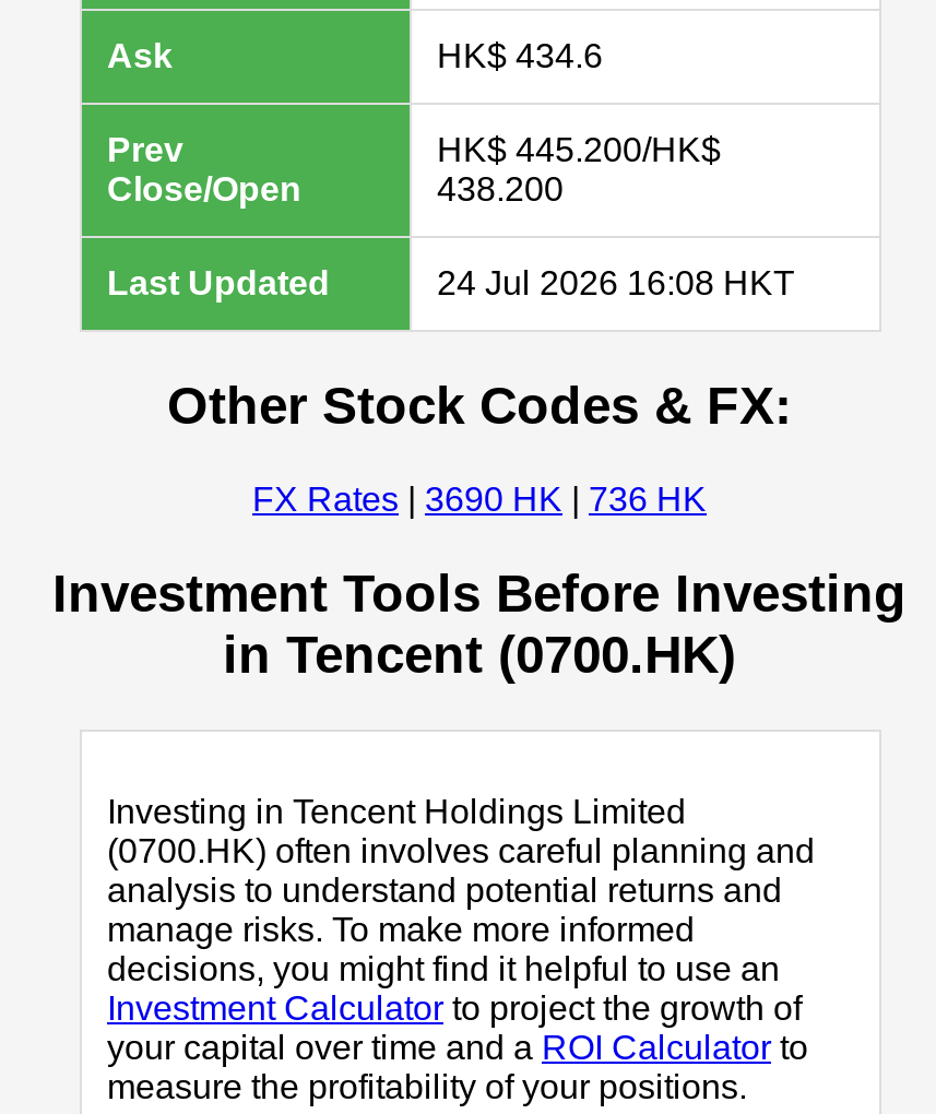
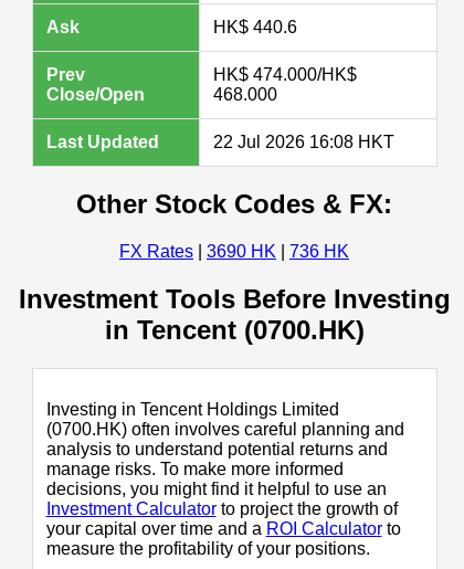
- HK$ 434.6
+ HK$ 440.6

- HK$ 445.200/HK$
+ HK$ 474.000/HK$

- 438.200
+ 468.000

- 24 Jul 2026 16:08 HKT
+ 22 Jul 2026 16:08 HKT
